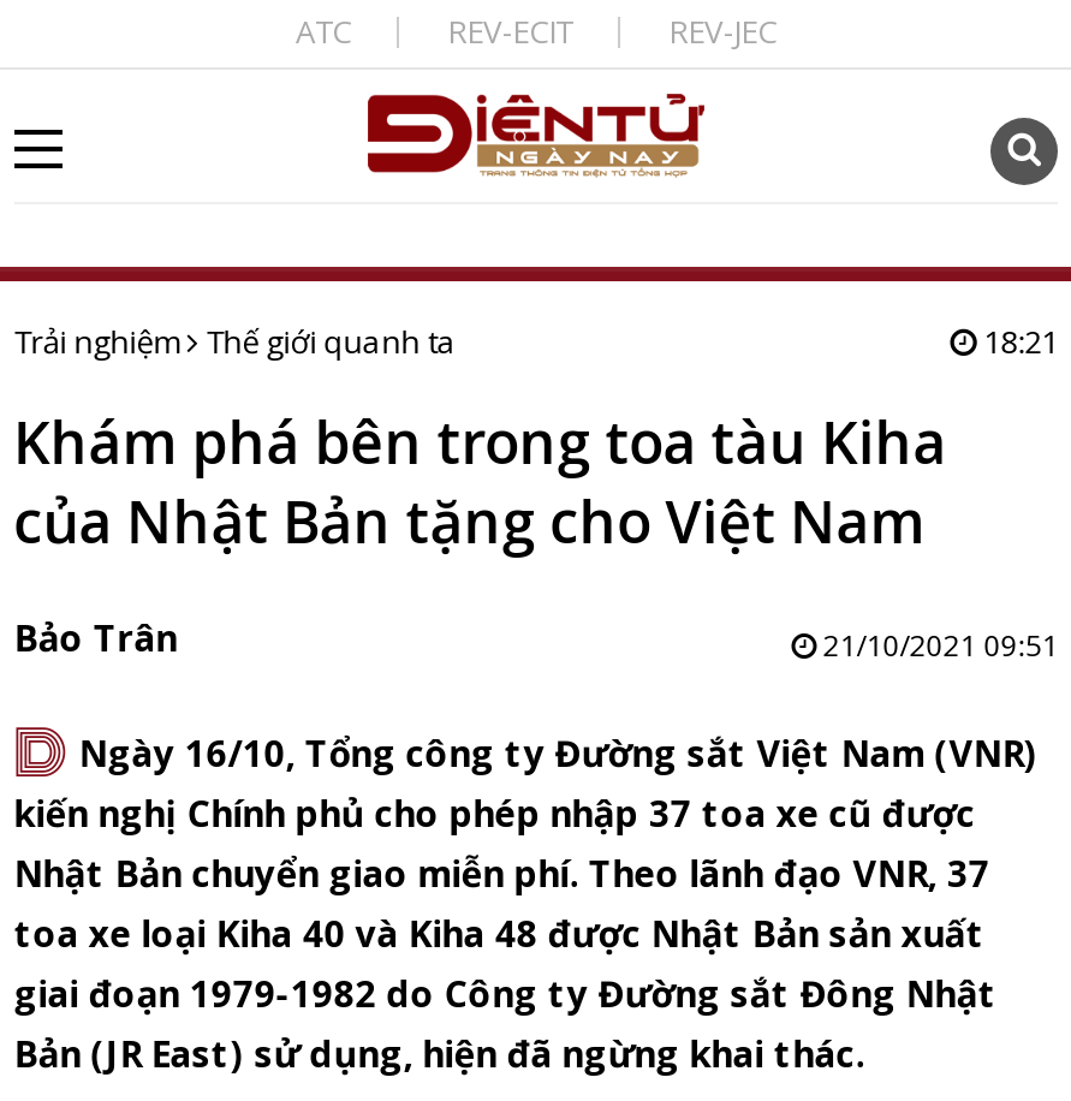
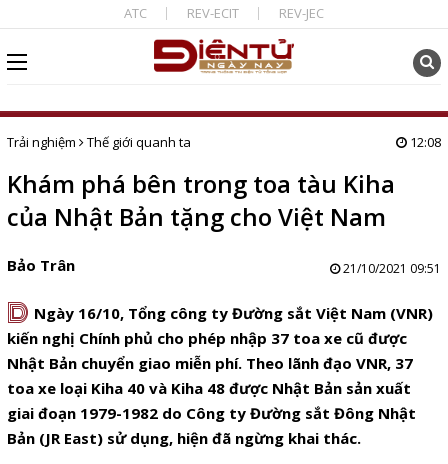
- 18:21
+ 12:08
